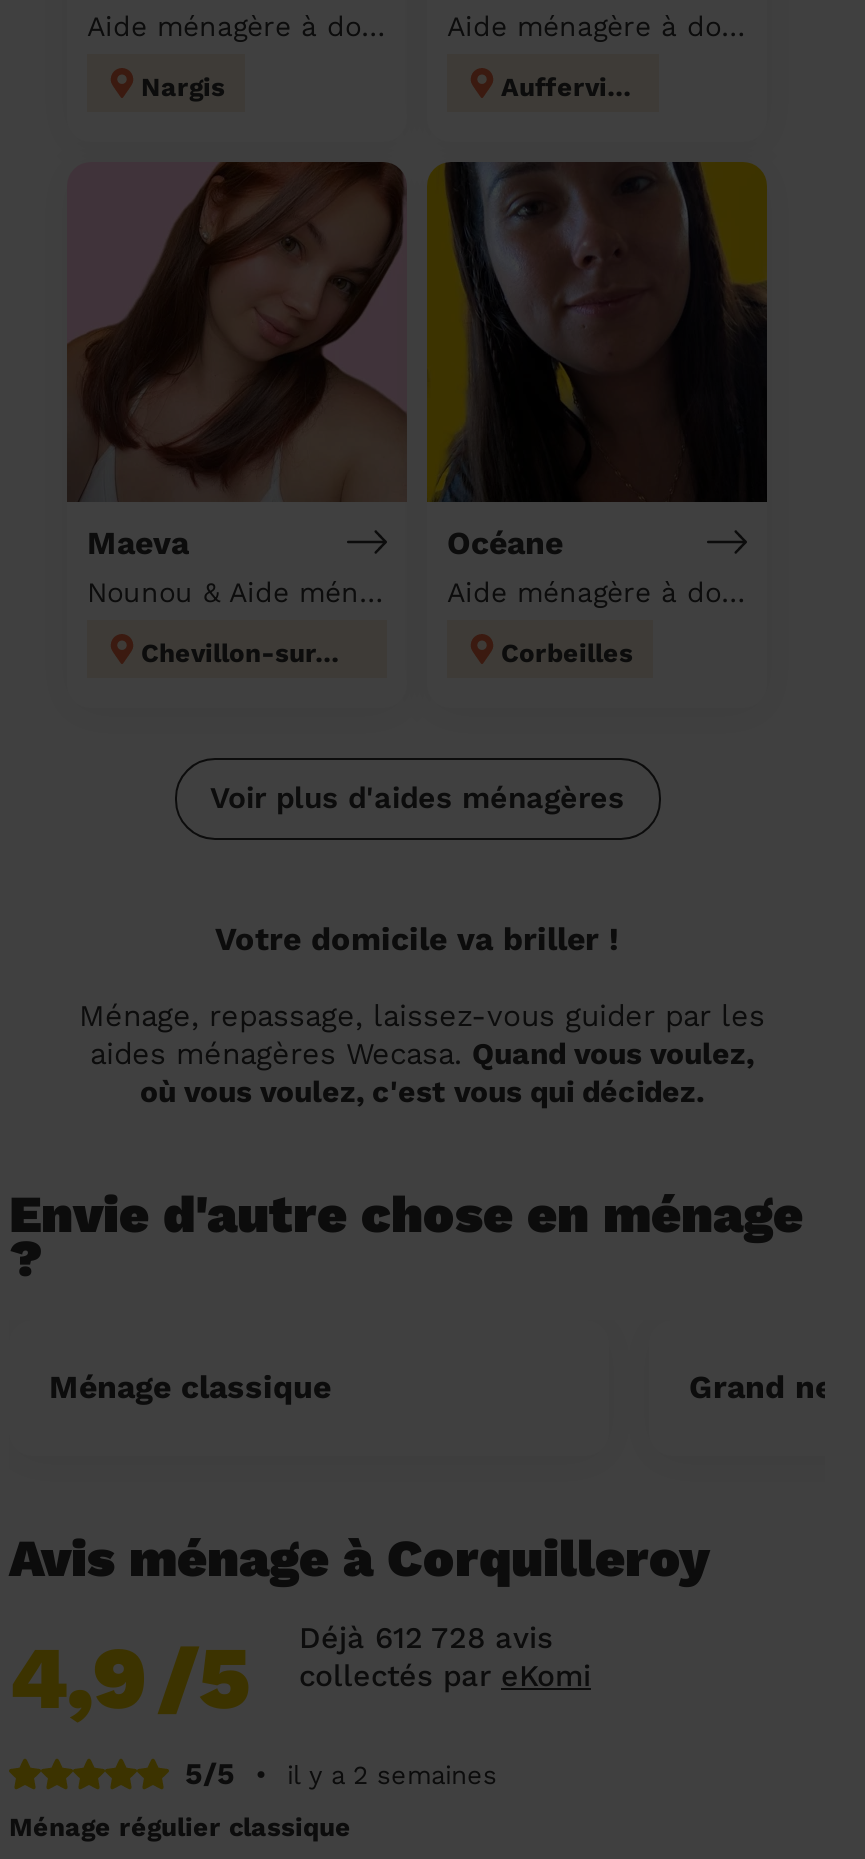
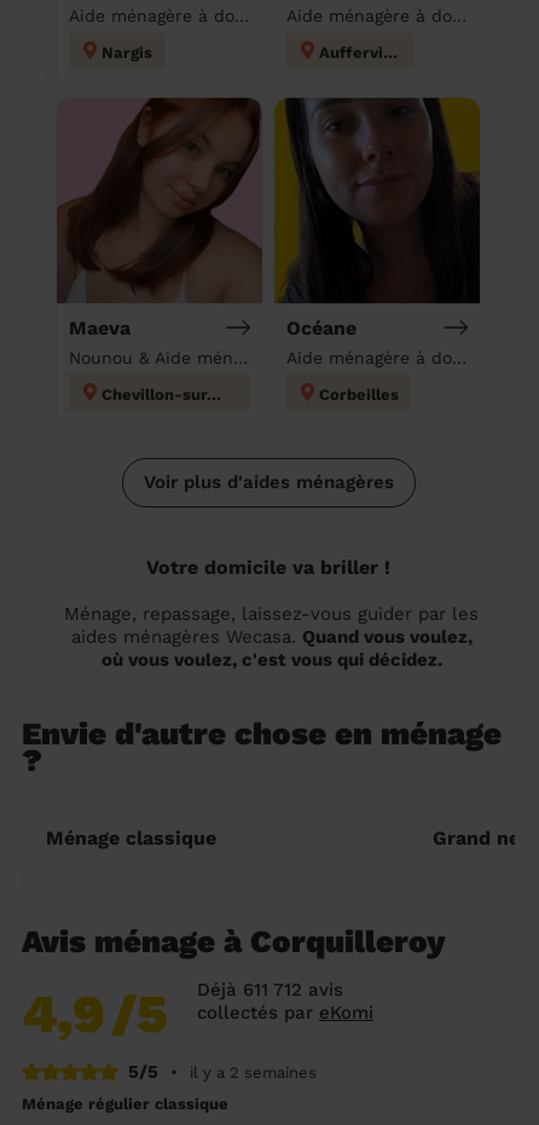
- Déjà 612 728 avis
+ Déjà 611 712 avis
